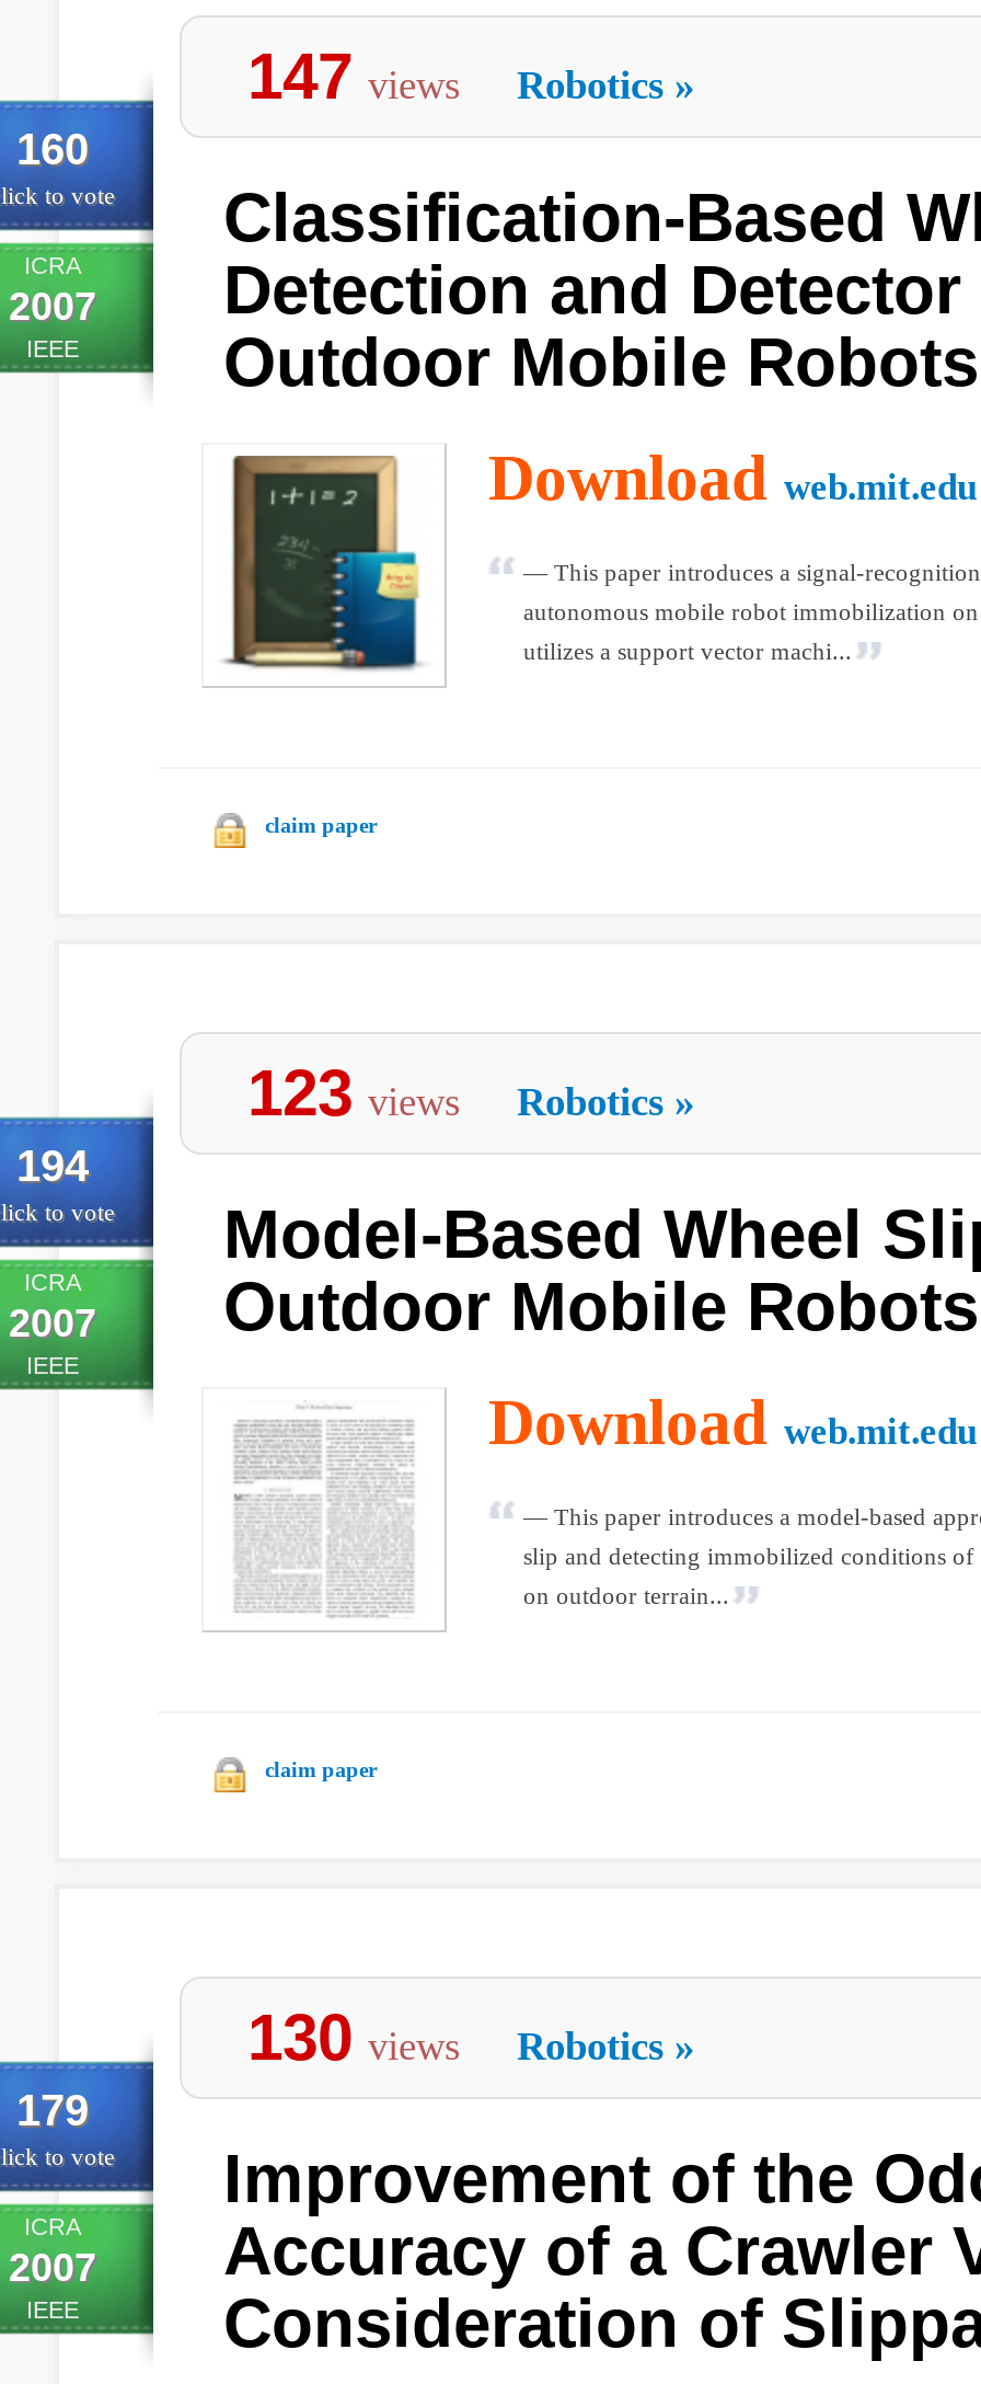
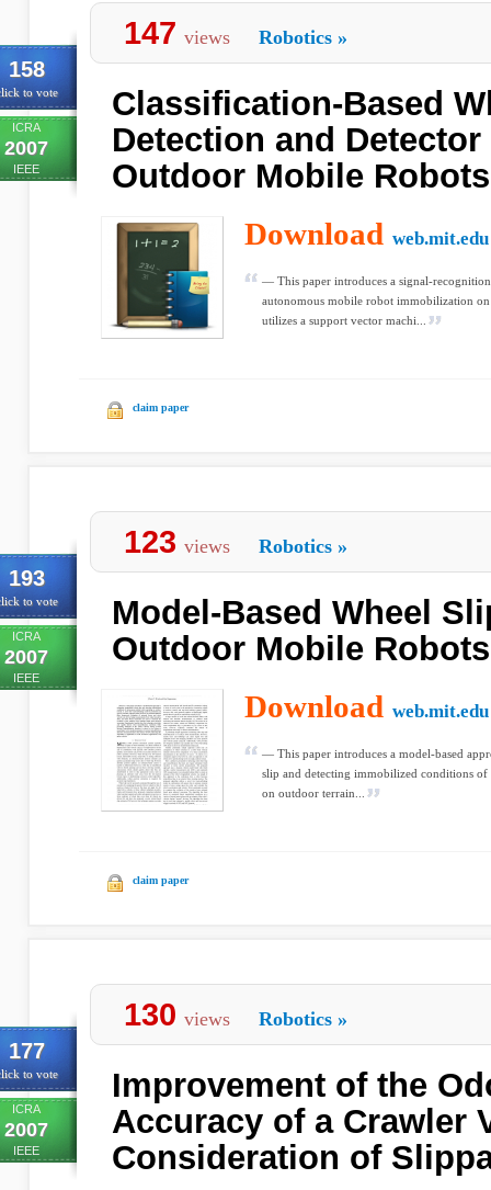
- 160
+ 158

- 194
+ 193

- 179
+ 177
